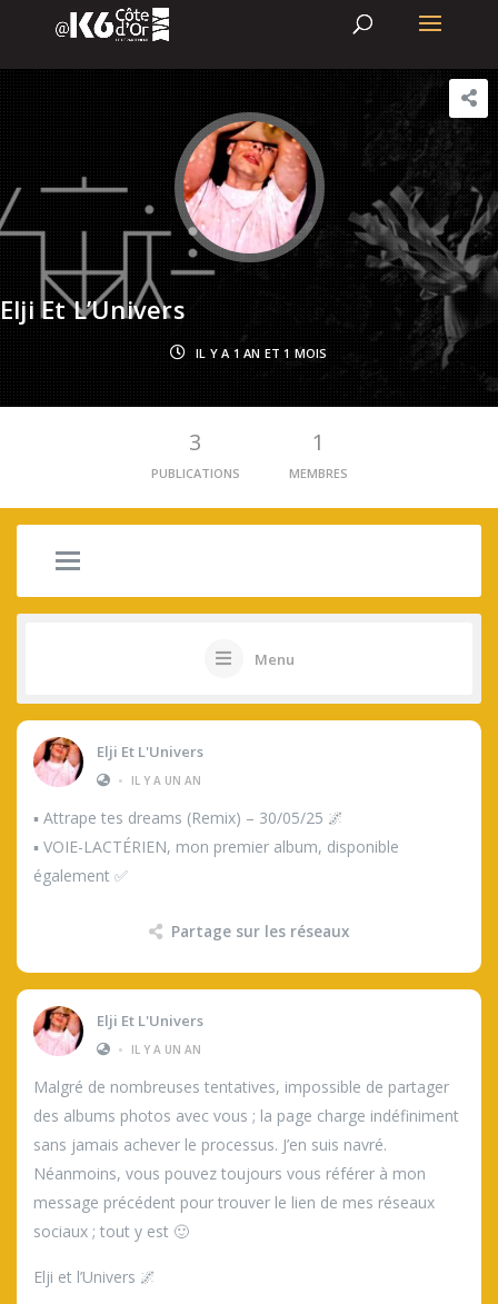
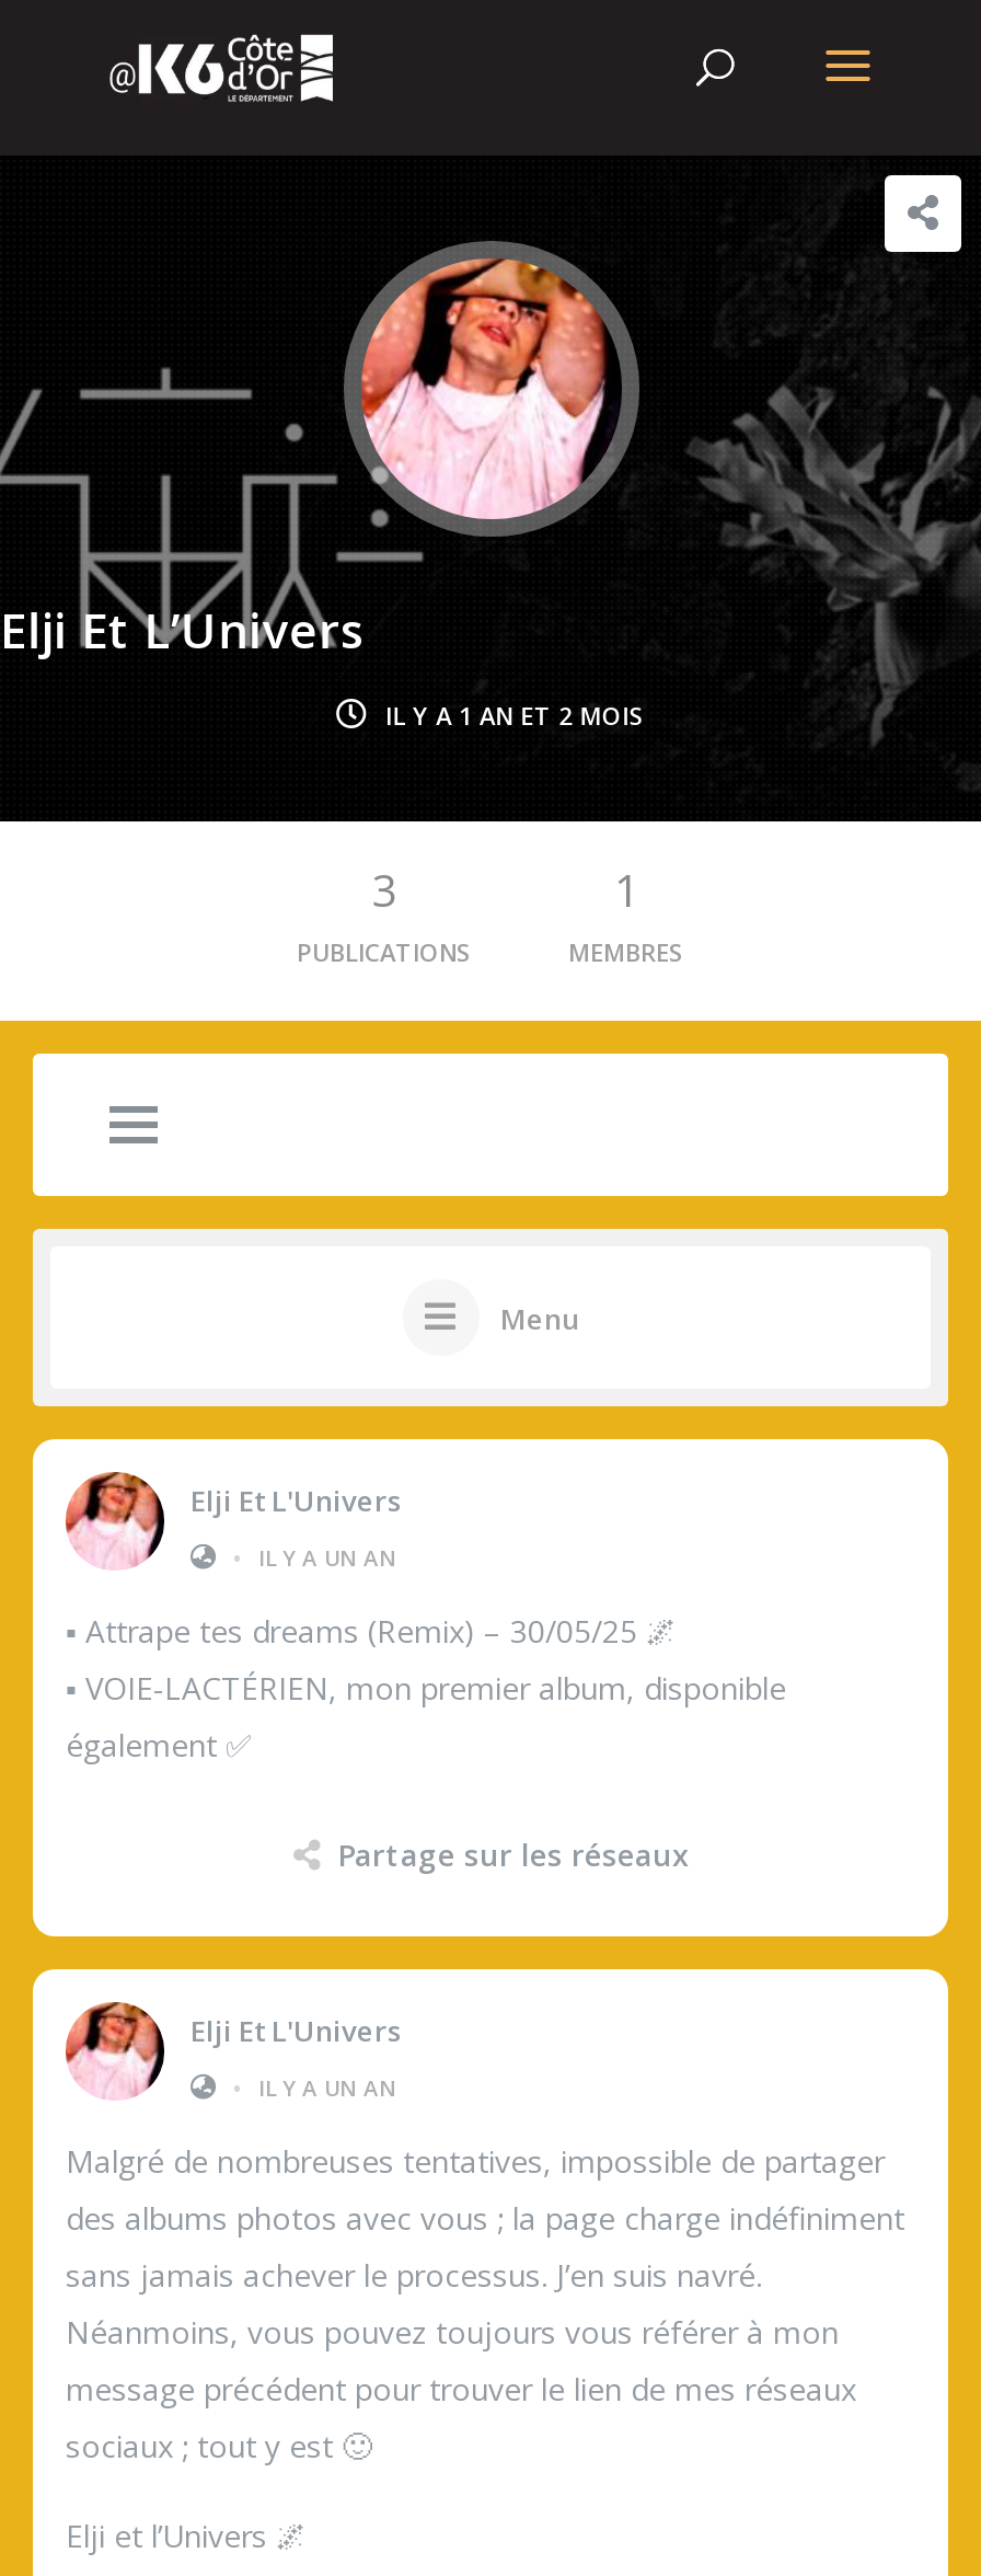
- IL Y A 1 AN ET 1 MOIS
+ IL Y A 1 AN ET 2 MOIS
